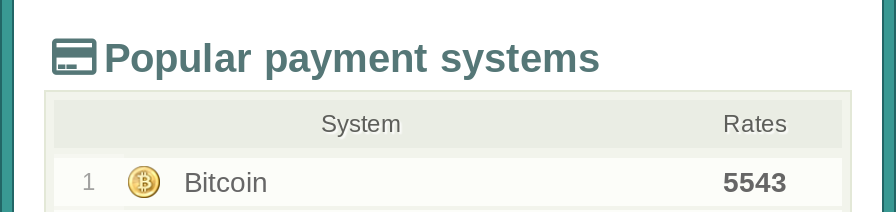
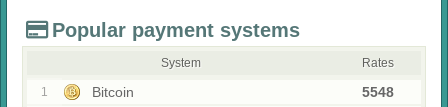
- 5543
+ 5548
